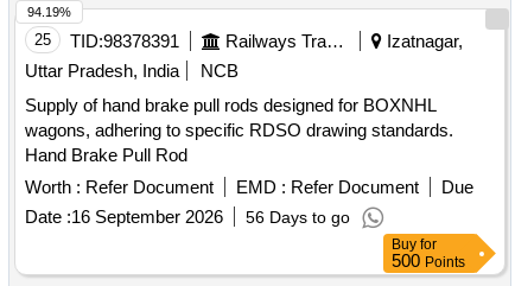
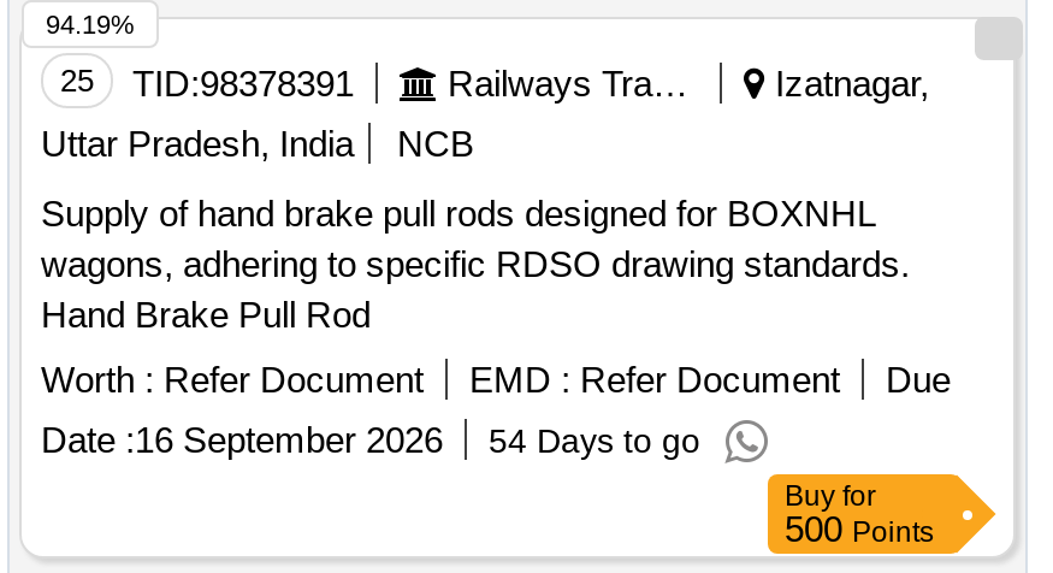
- Date : 16 September 2026 56 Days to go
+ Date : 16 September 2026 54 Days to go
